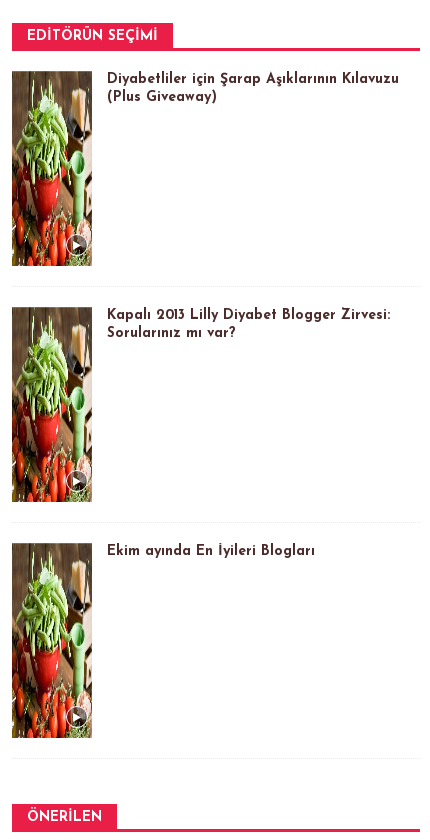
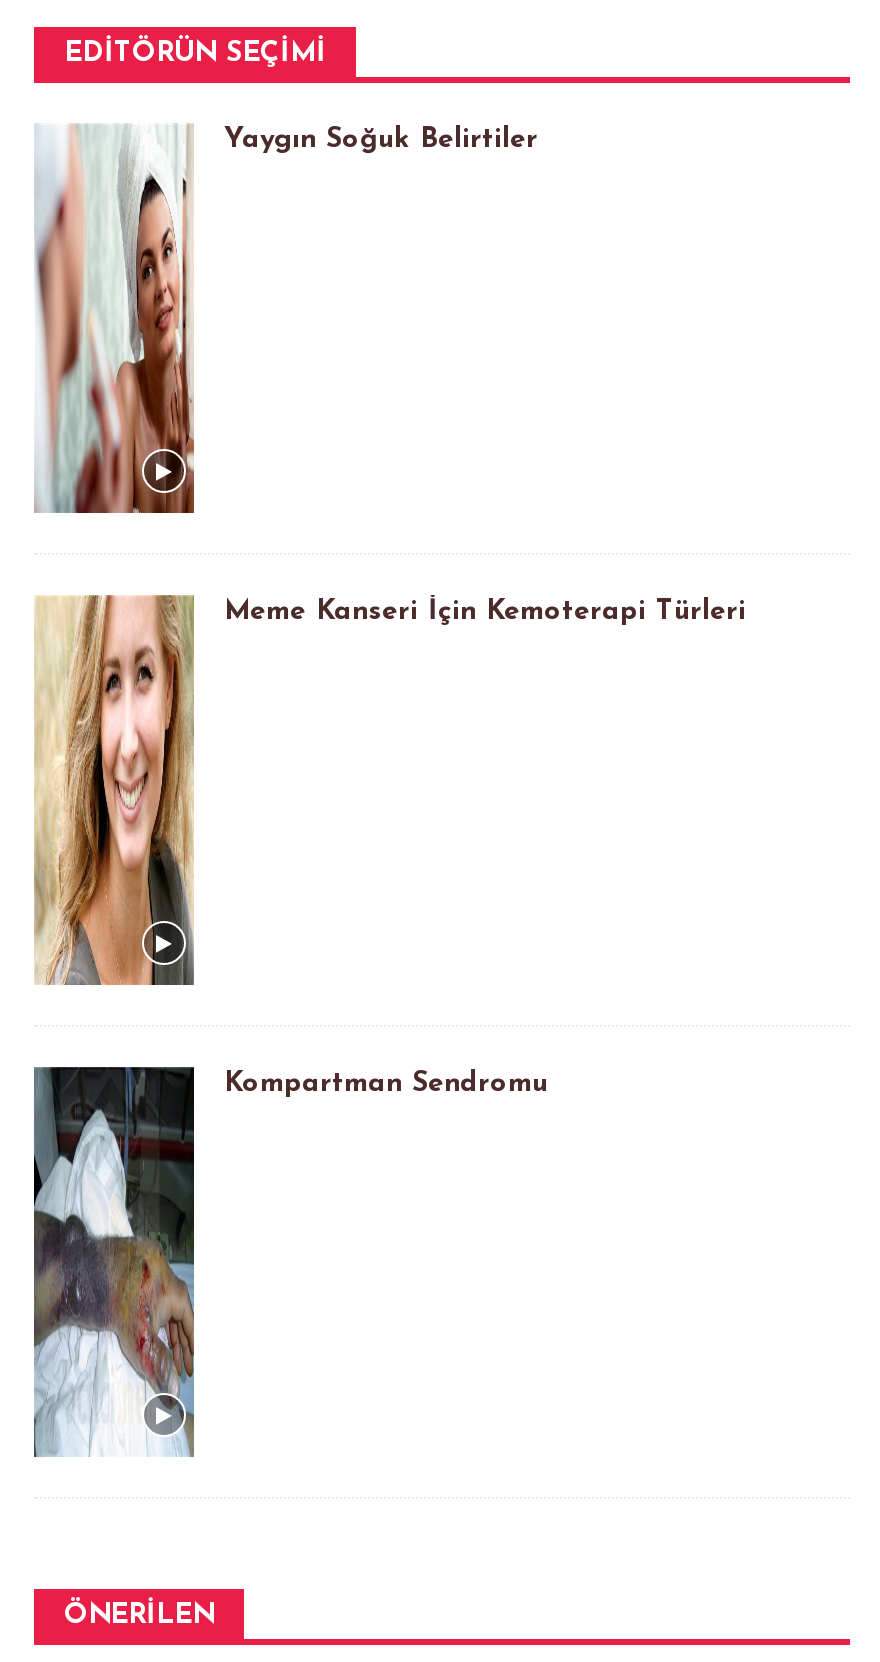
- [image]
- Diyabetliler için Şarap Aşıklarının Kılavuzu
- (Plus Giveaway)
+ [image]
+ Yaygın Soğuk Belirtiler

- [image]
- Kapalı 2013 Lilly Diyabet Blogger Zirvesi:
- Sorularınız mı var?
+ [image]
+ Meme Kanseri İçin Kemoterapi Türleri

- [image]
- Ekim ayında En İyileri Blogları
+ [image]
+ Kompartman Sendromu
